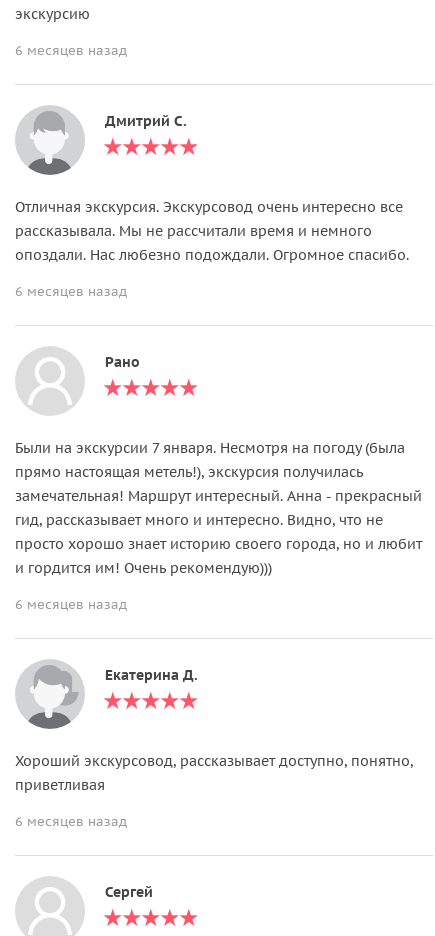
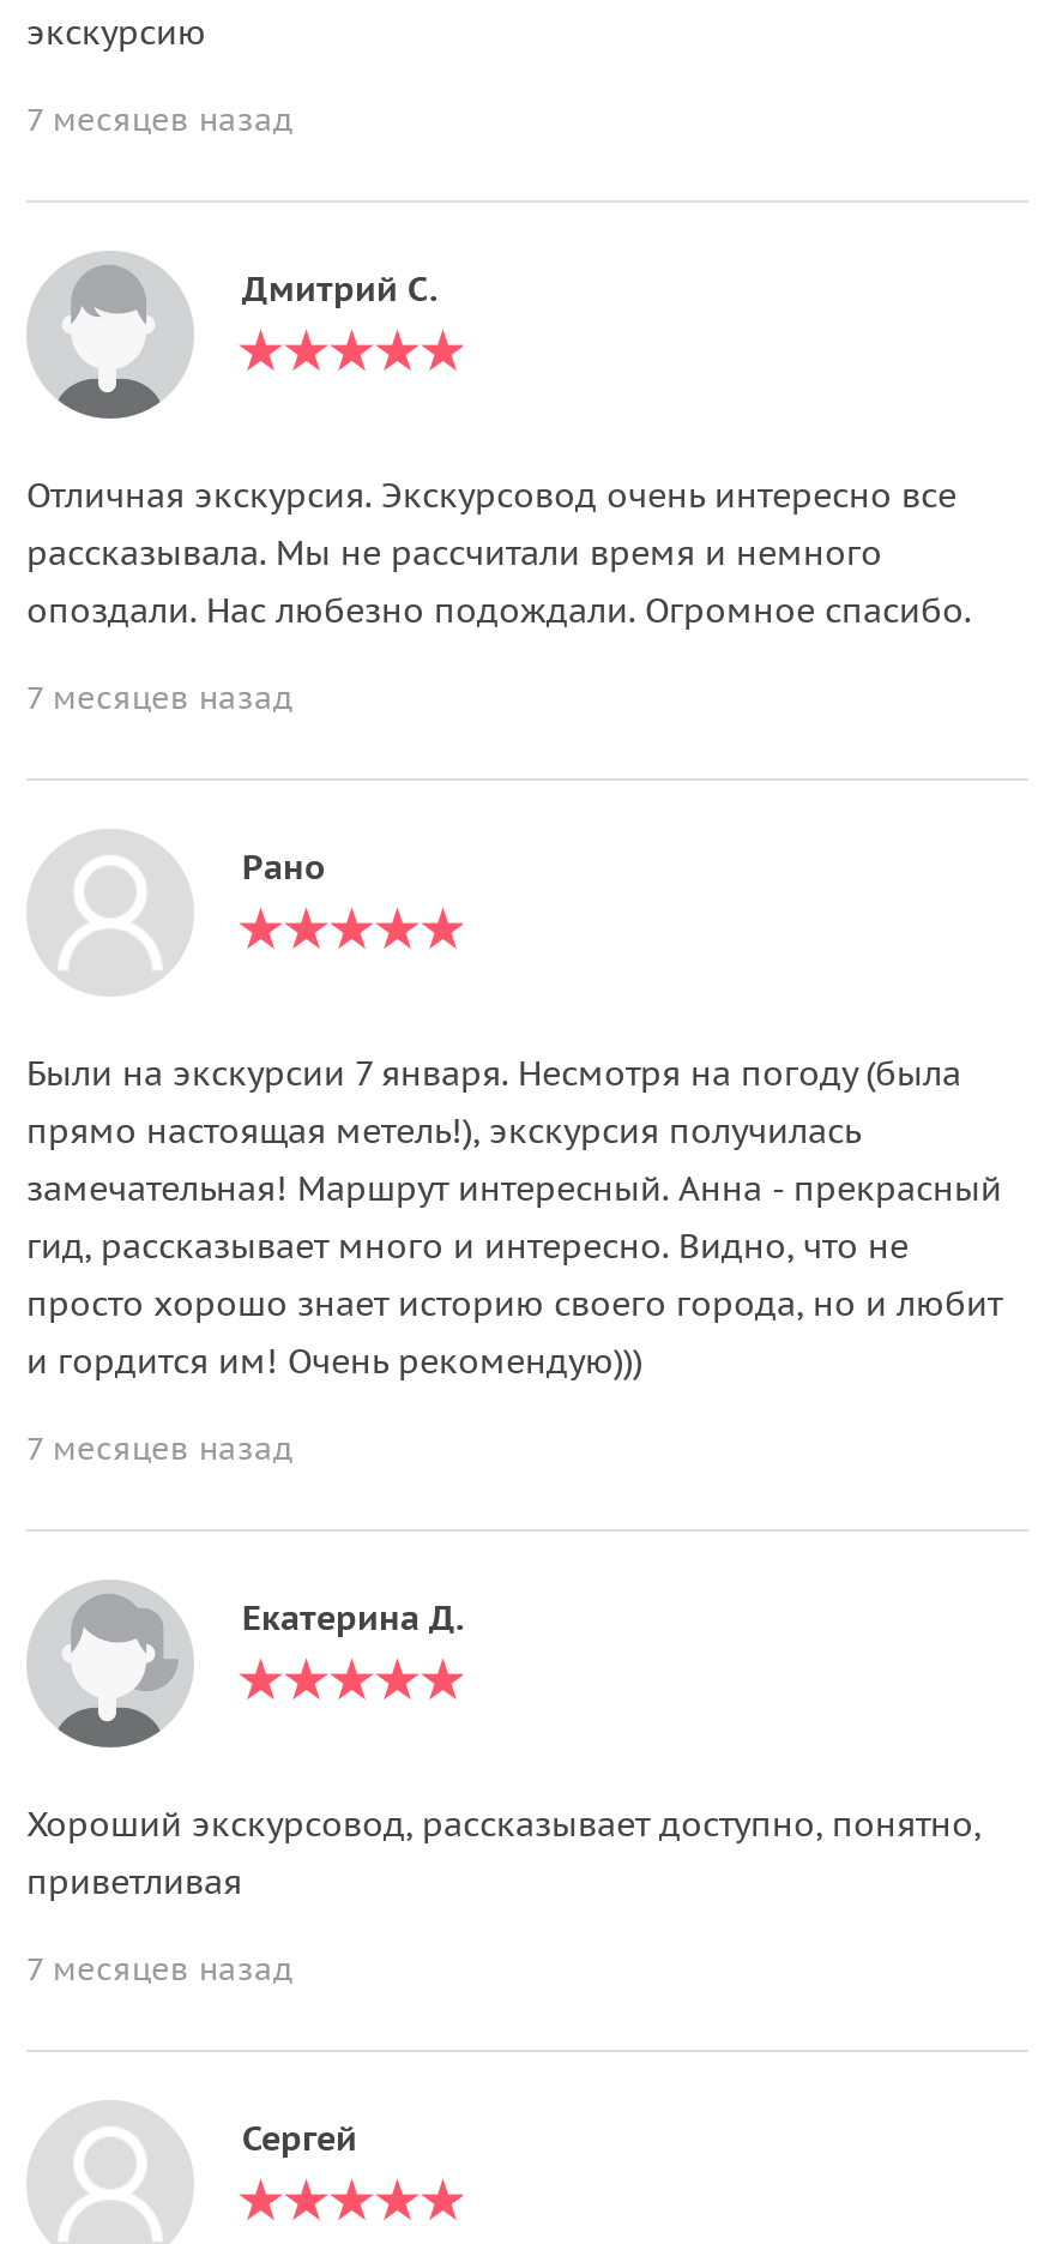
- 6 месяцев назад
+ 7 месяцев назад

- 6 месяцев назад
+ 7 месяцев назад

- 6 месяцев назад
+ 7 месяцев назад

- 6 месяцев назад
+ 7 месяцев назад
